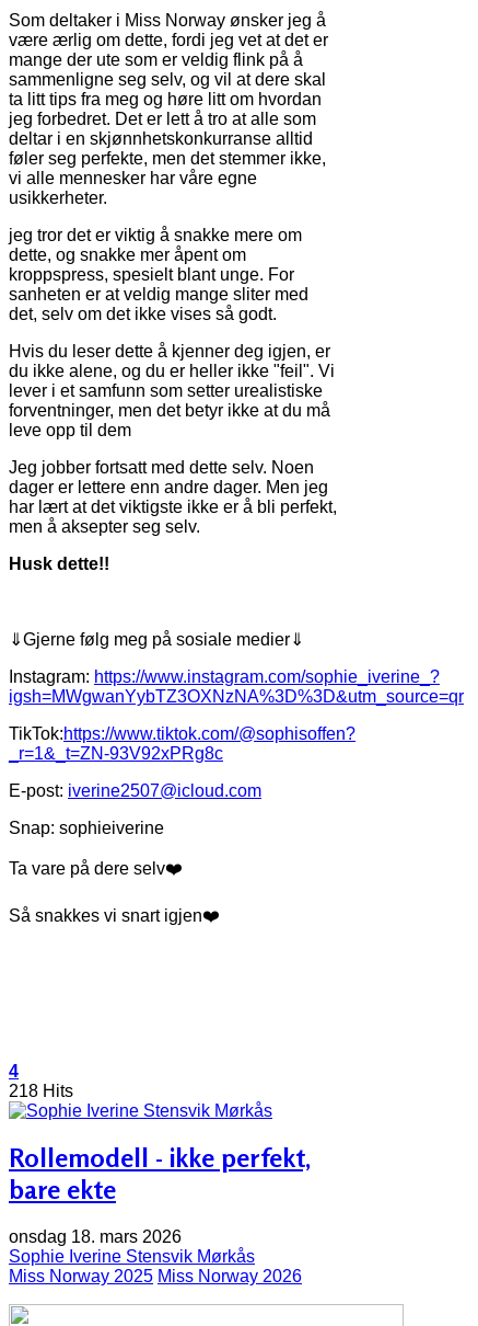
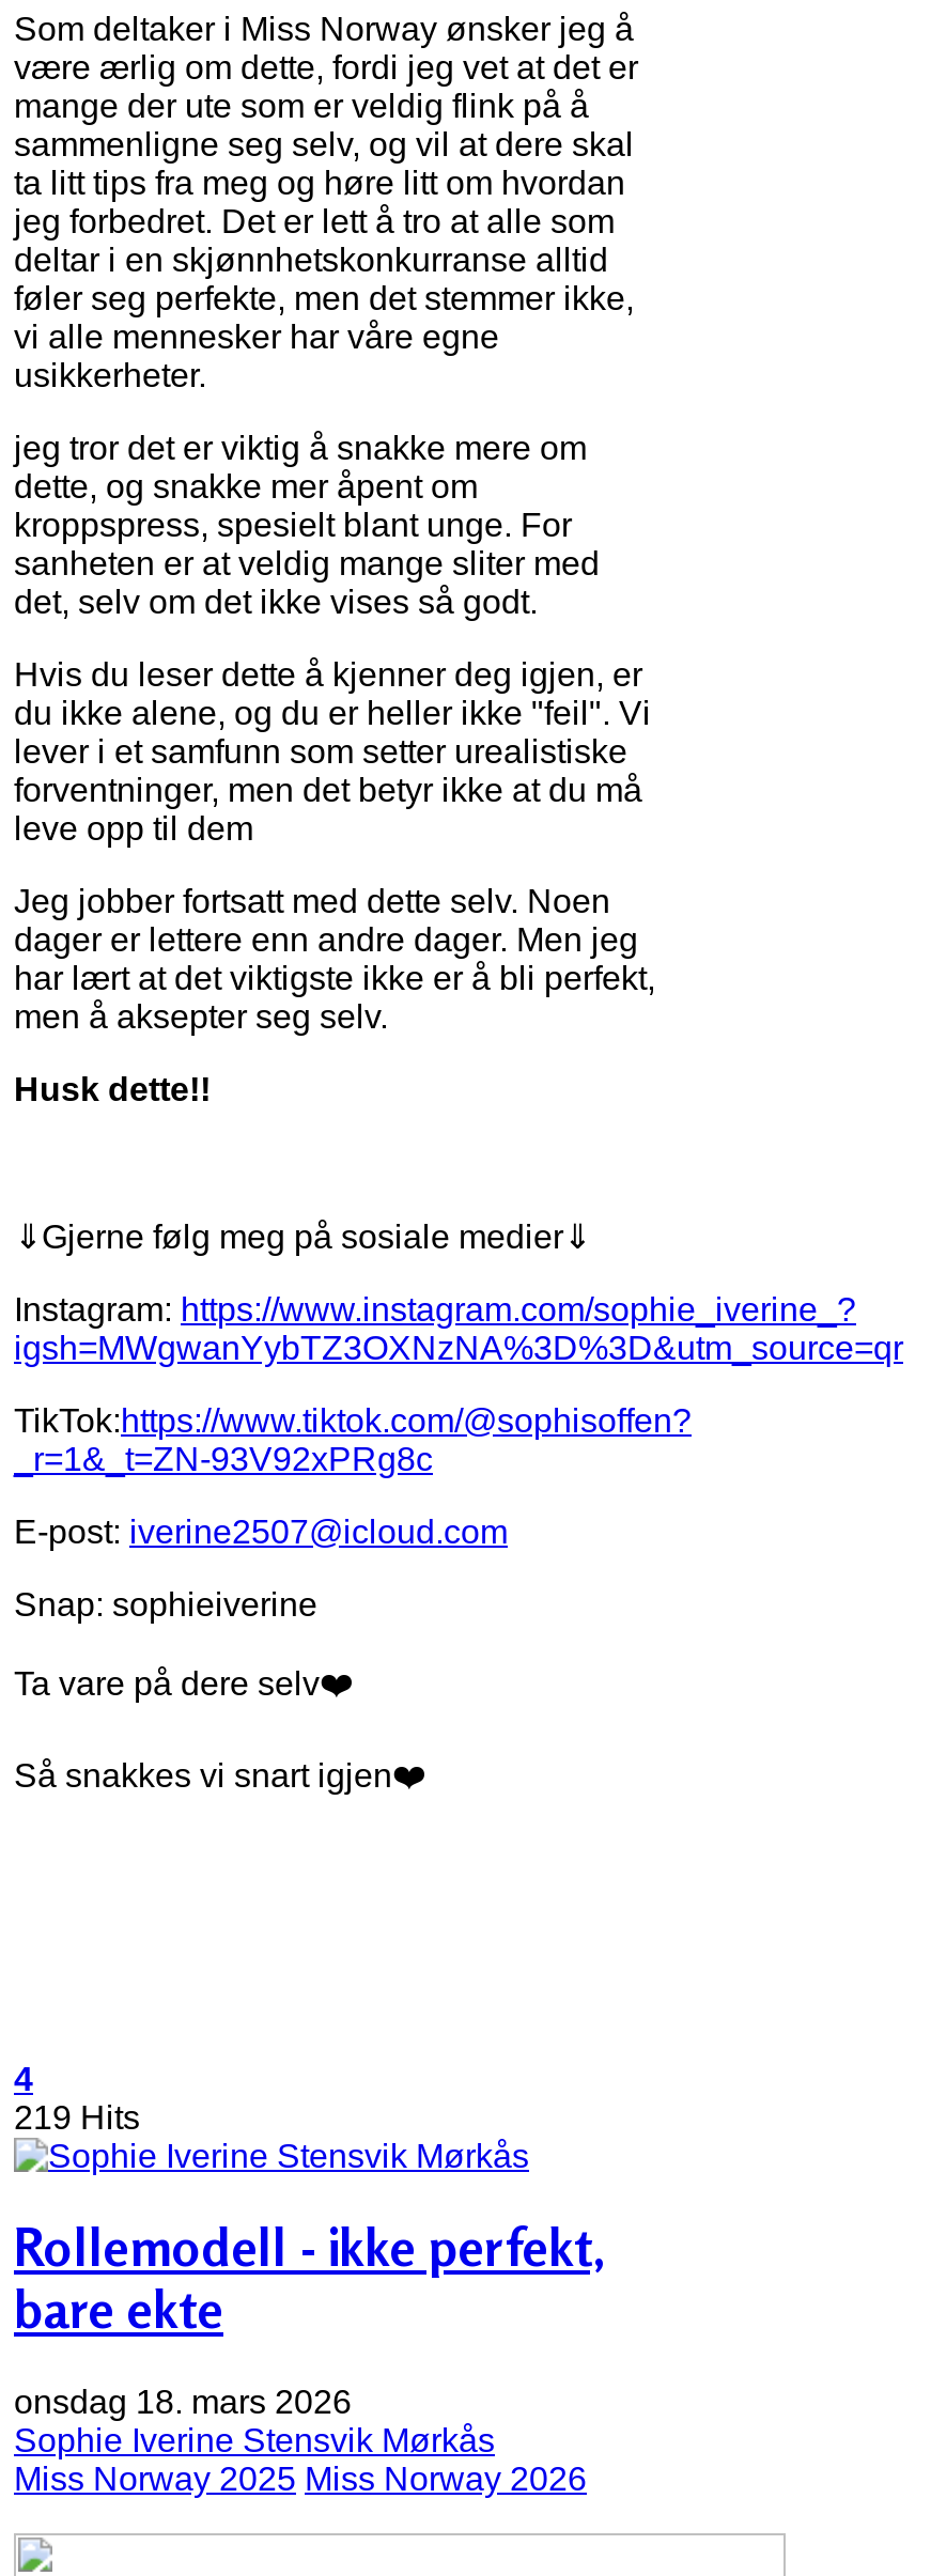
- 218 Hits
+ 219 Hits
